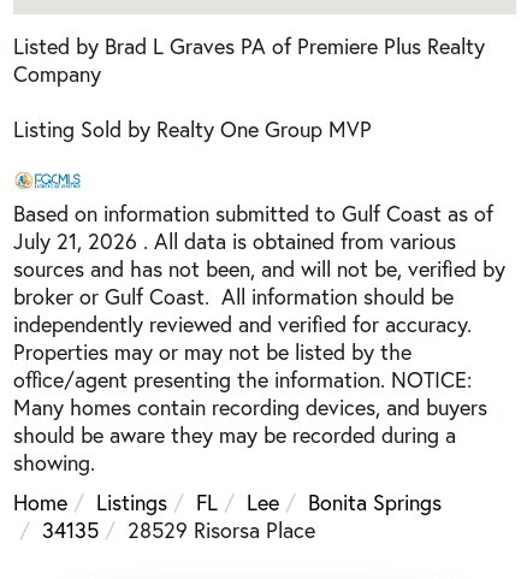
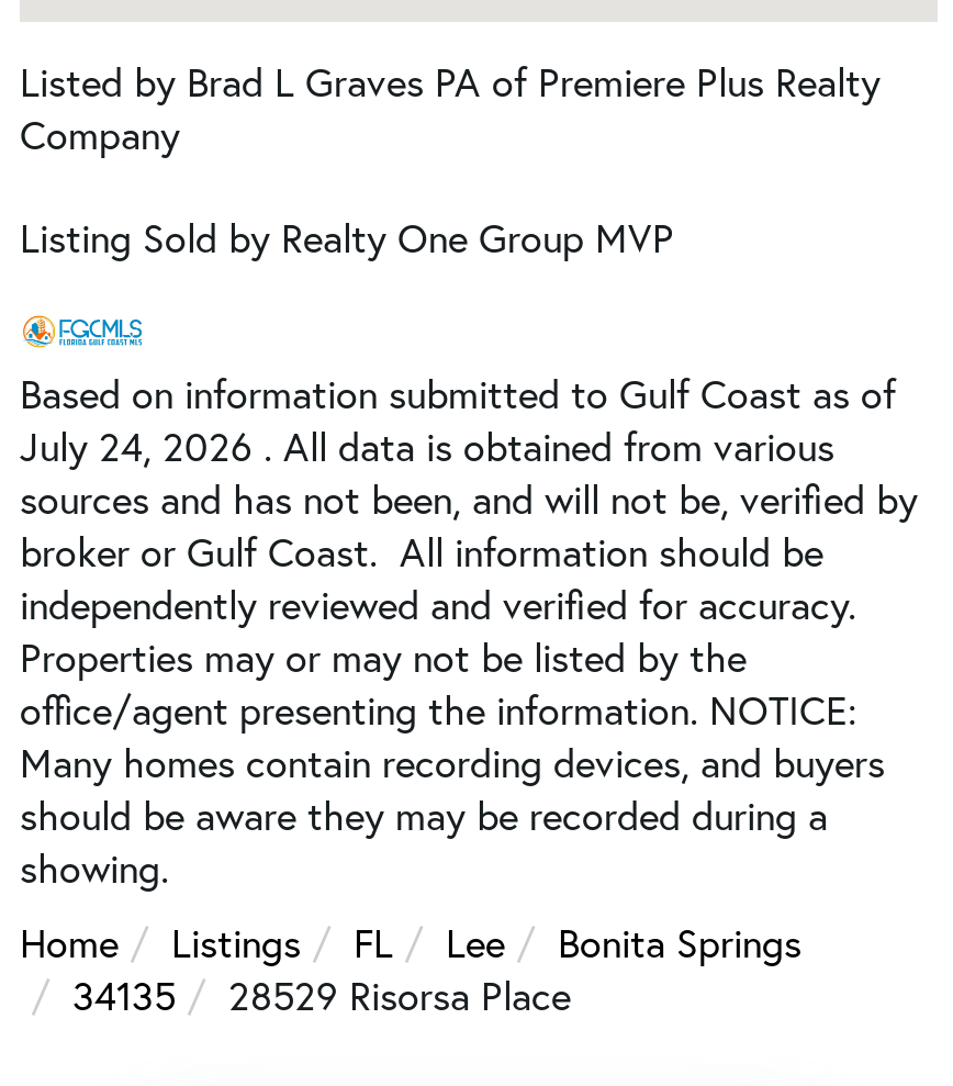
- July 21, 2026 . All data is obtained from various
+ July 24, 2026 . All data is obtained from various
